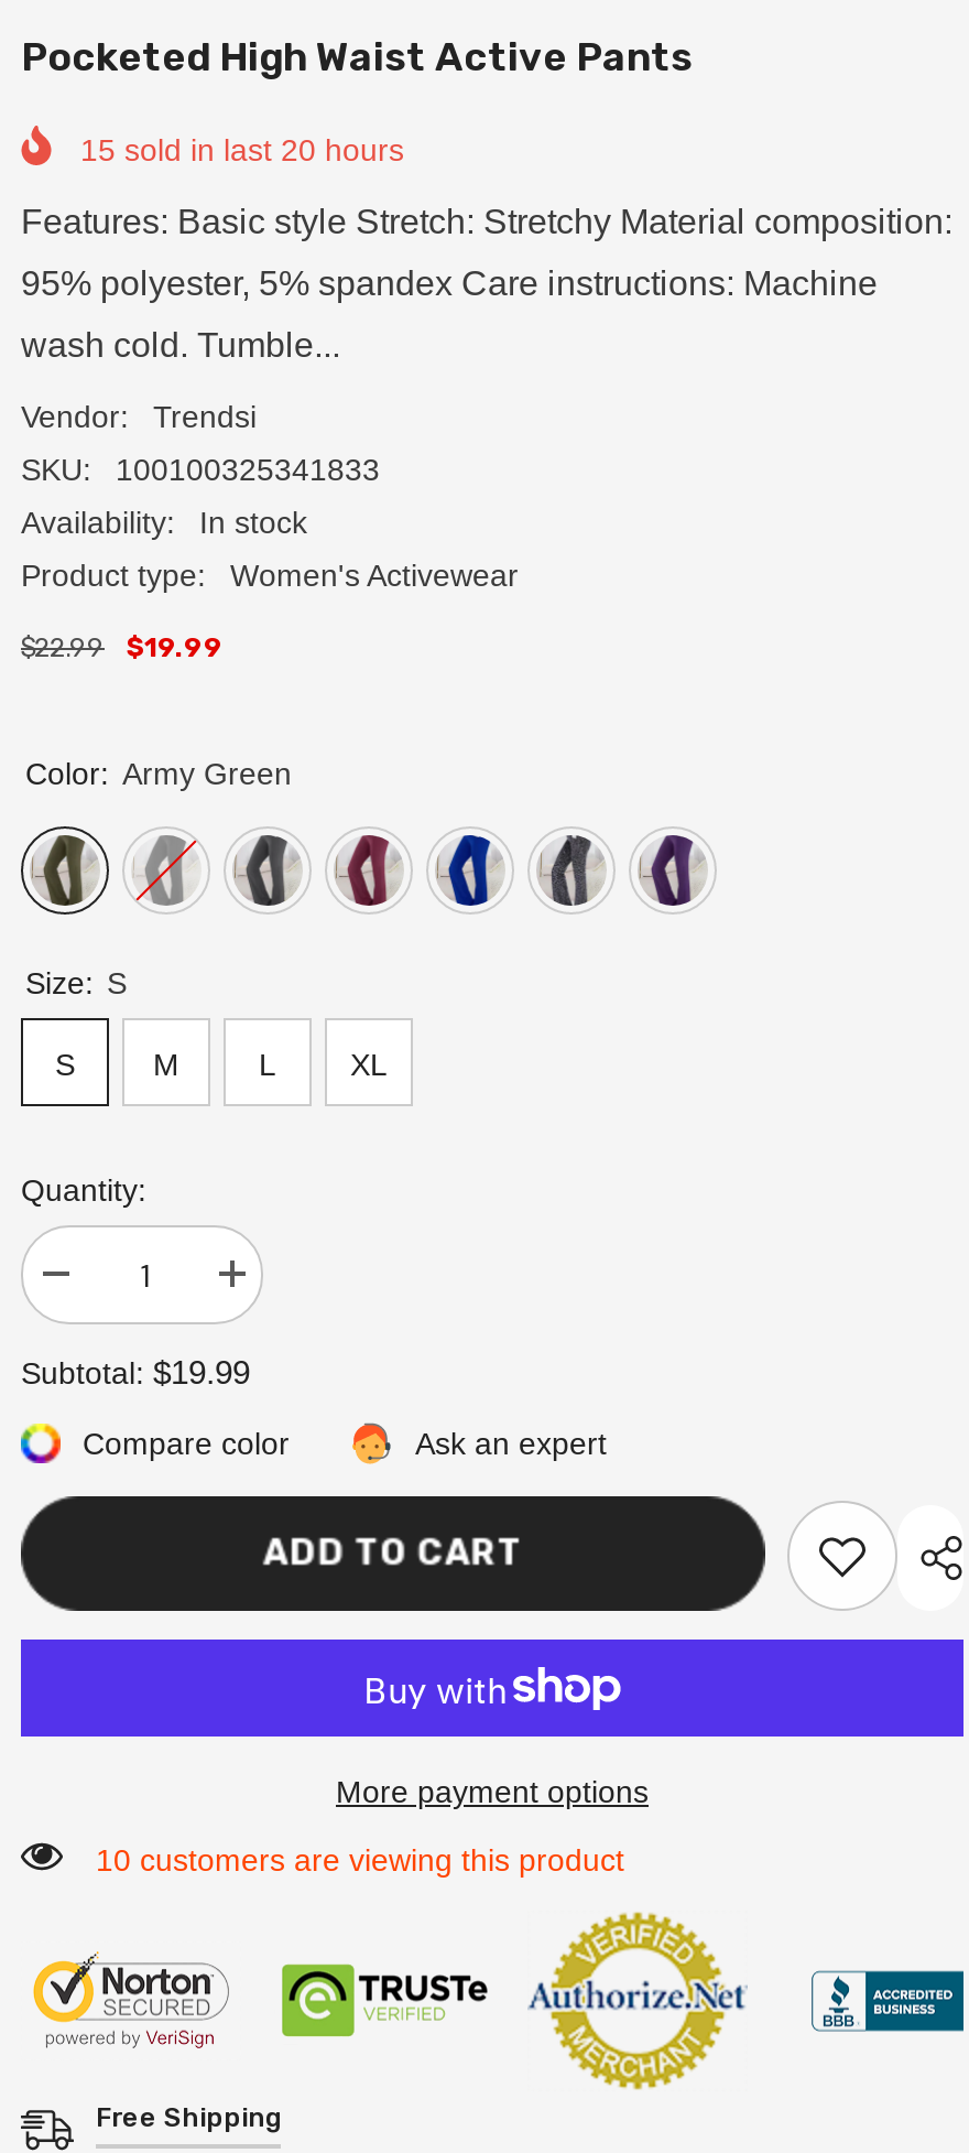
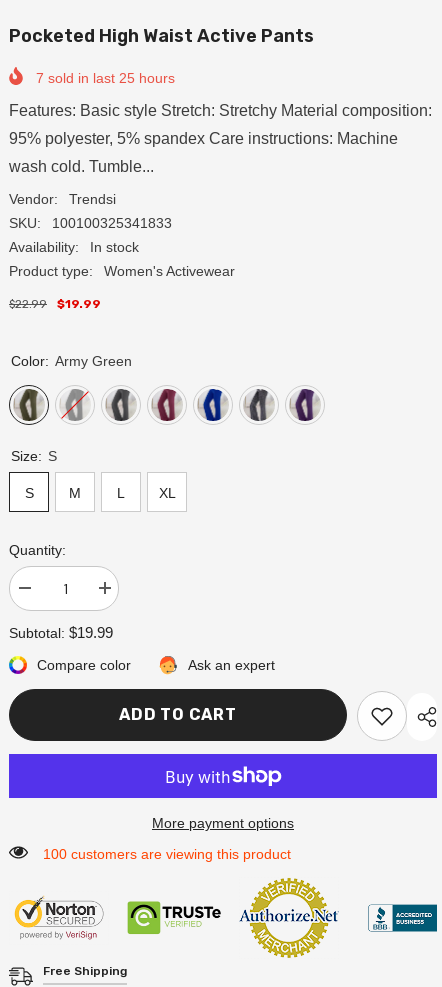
- 15 sold in last 20 hours
+ 7 sold in last 25 hours

- 10 customers are viewing this product
+ 100 customers are viewing this product
